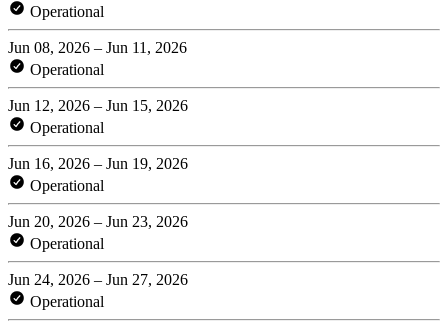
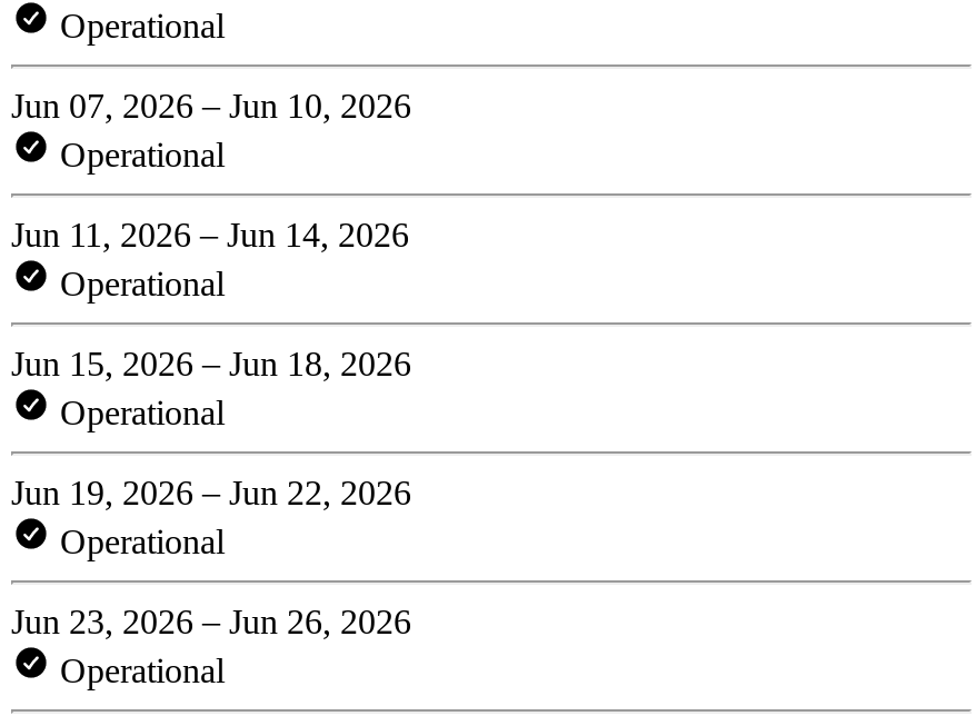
- Jun 08, 2026 – Jun 11, 2026
+ Jun 07, 2026 – Jun 10, 2026

- Jun 12, 2026 – Jun 15, 2026
+ Jun 11, 2026 – Jun 14, 2026

- Jun 16, 2026 – Jun 19, 2026
+ Jun 15, 2026 – Jun 18, 2026

- Jun 20, 2026 – Jun 23, 2026
+ Jun 19, 2026 – Jun 22, 2026

- Jun 24, 2026 – Jun 27, 2026
+ Jun 23, 2026 – Jun 26, 2026
